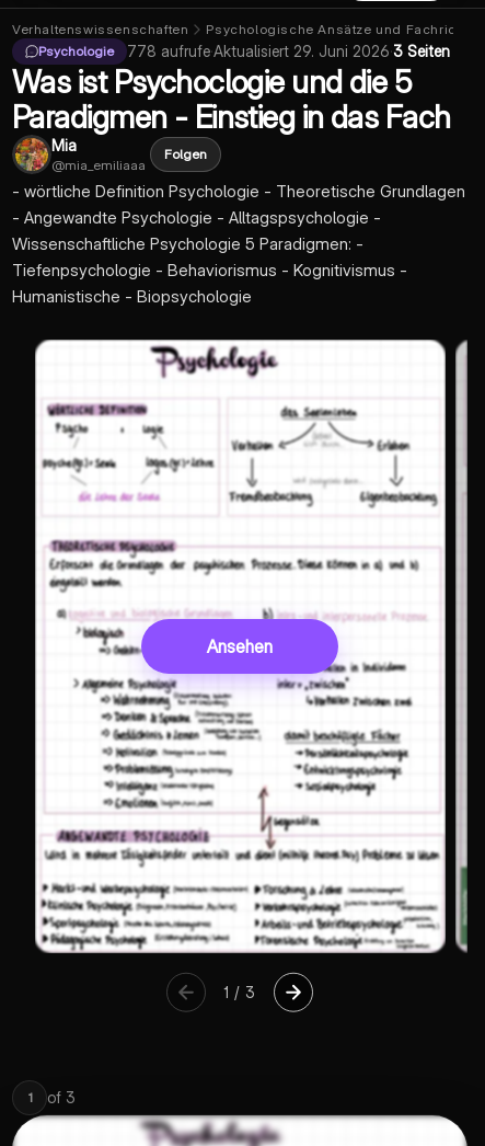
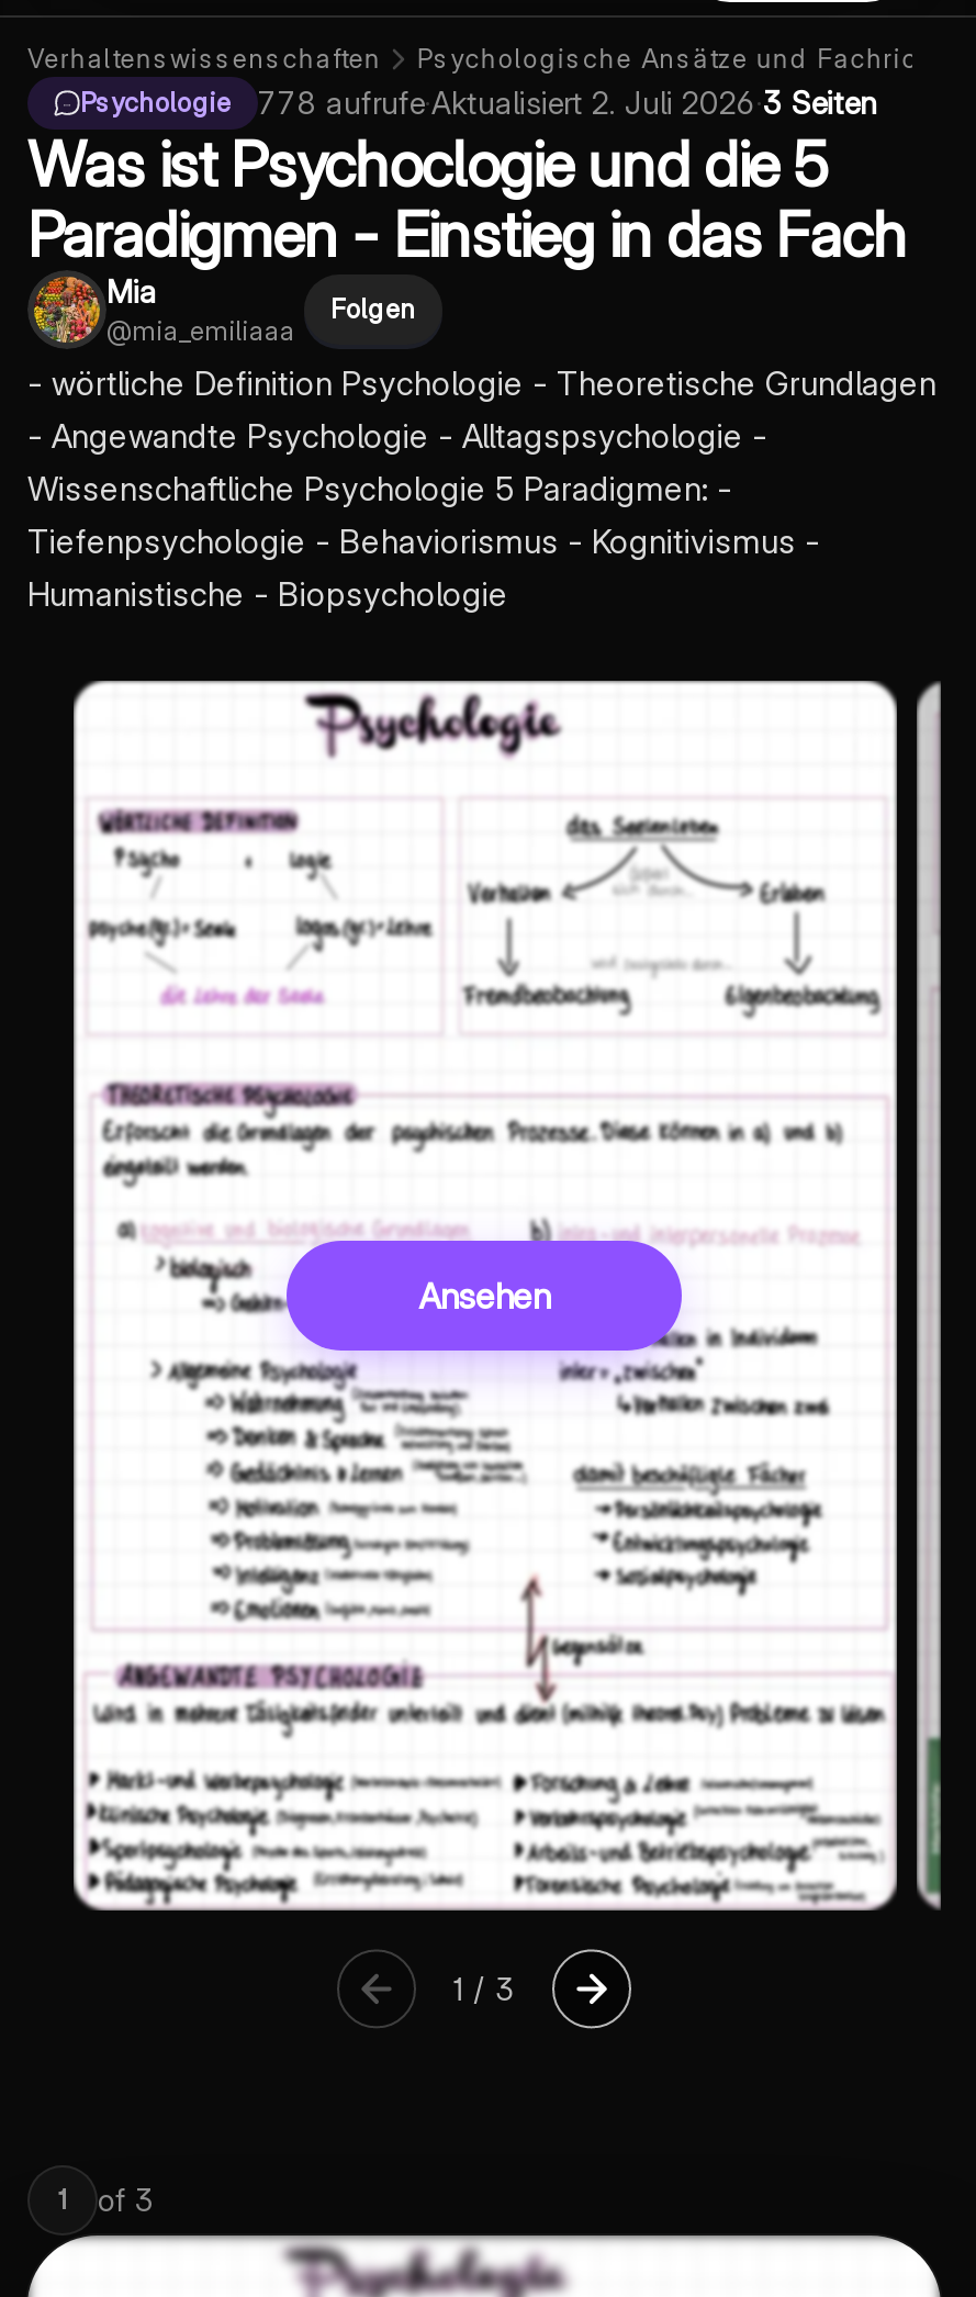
- 778 aufrufe · Aktualisiert 29. Juni 2026 · 3 Seiten
+ 778 aufrufe · Aktualisiert 2. Juli 2026 · 3 Seiten
